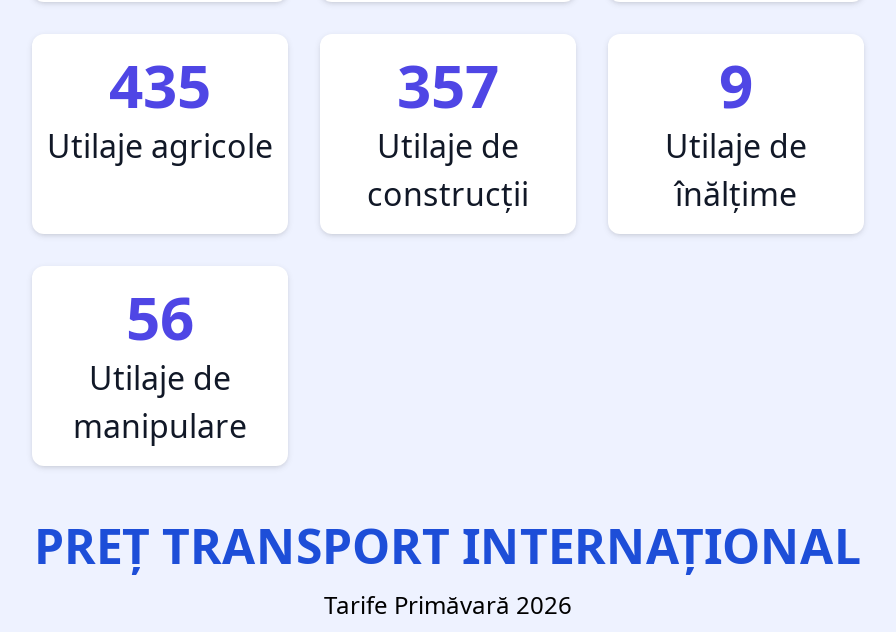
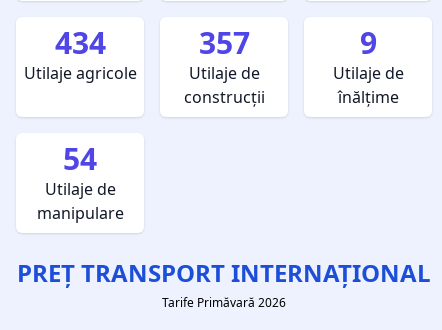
- 435
+ 434

- 56
+ 54
